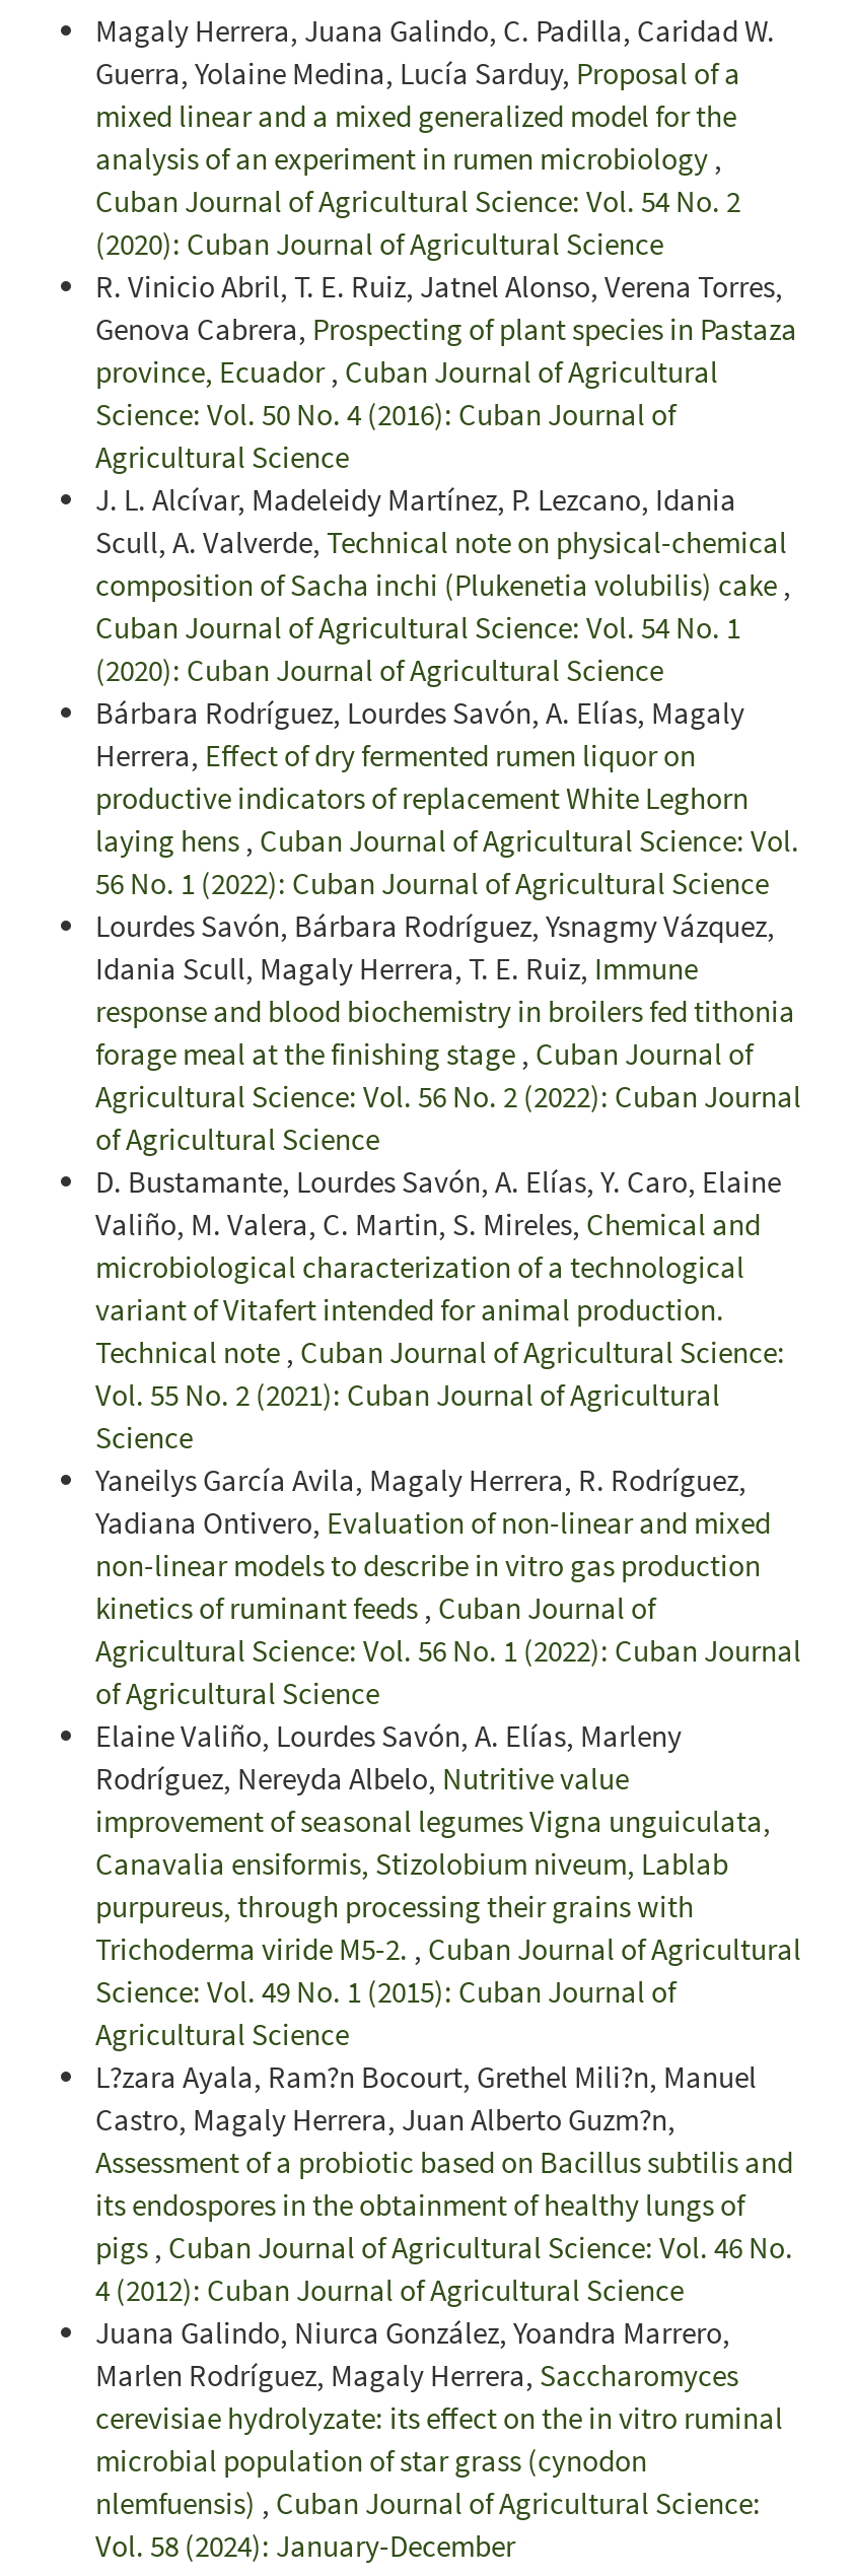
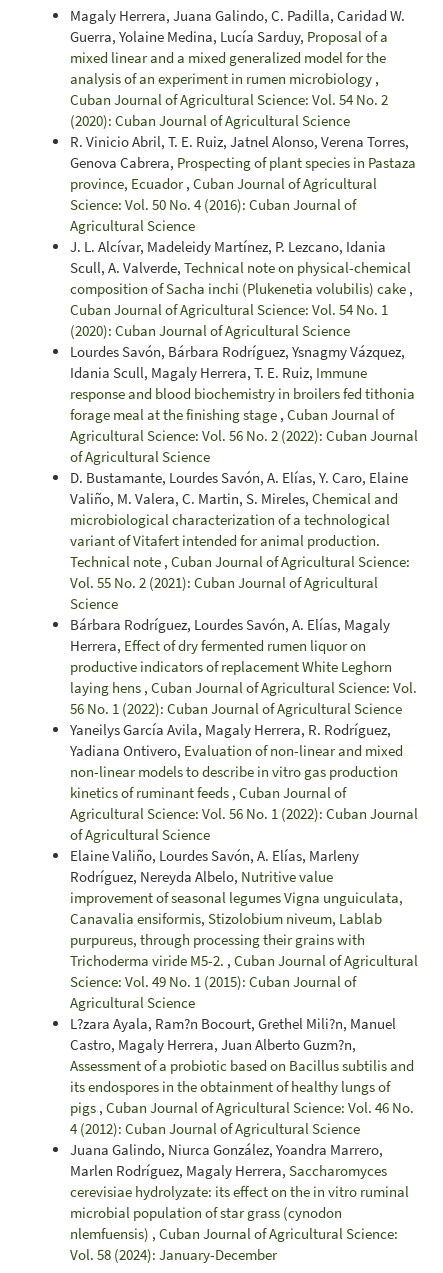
moved down: Bárbara Rodríguez, Lourdes Savón, A. Elías, Magaly | Herrera, Effect of dry fermented rumen liquor on | productive indicators of replacement White Leghorn | laying hens, Cuban Journal of Agricultural Science: Vol. | 56 No. 1 (2022): Cuban Journal of Agricultural Science

moved up: Lourdes Savón, Bárbara Rodríguez, Ysnagmy Vázquez, | Idania Scull, Magaly Herrera, T. E. Ruiz, Immune | response and blood biochemistry in broilers fed tithonia | ... | Vol. 55 No. 2 (2021): Cuban Journal of Agricultural | Science
